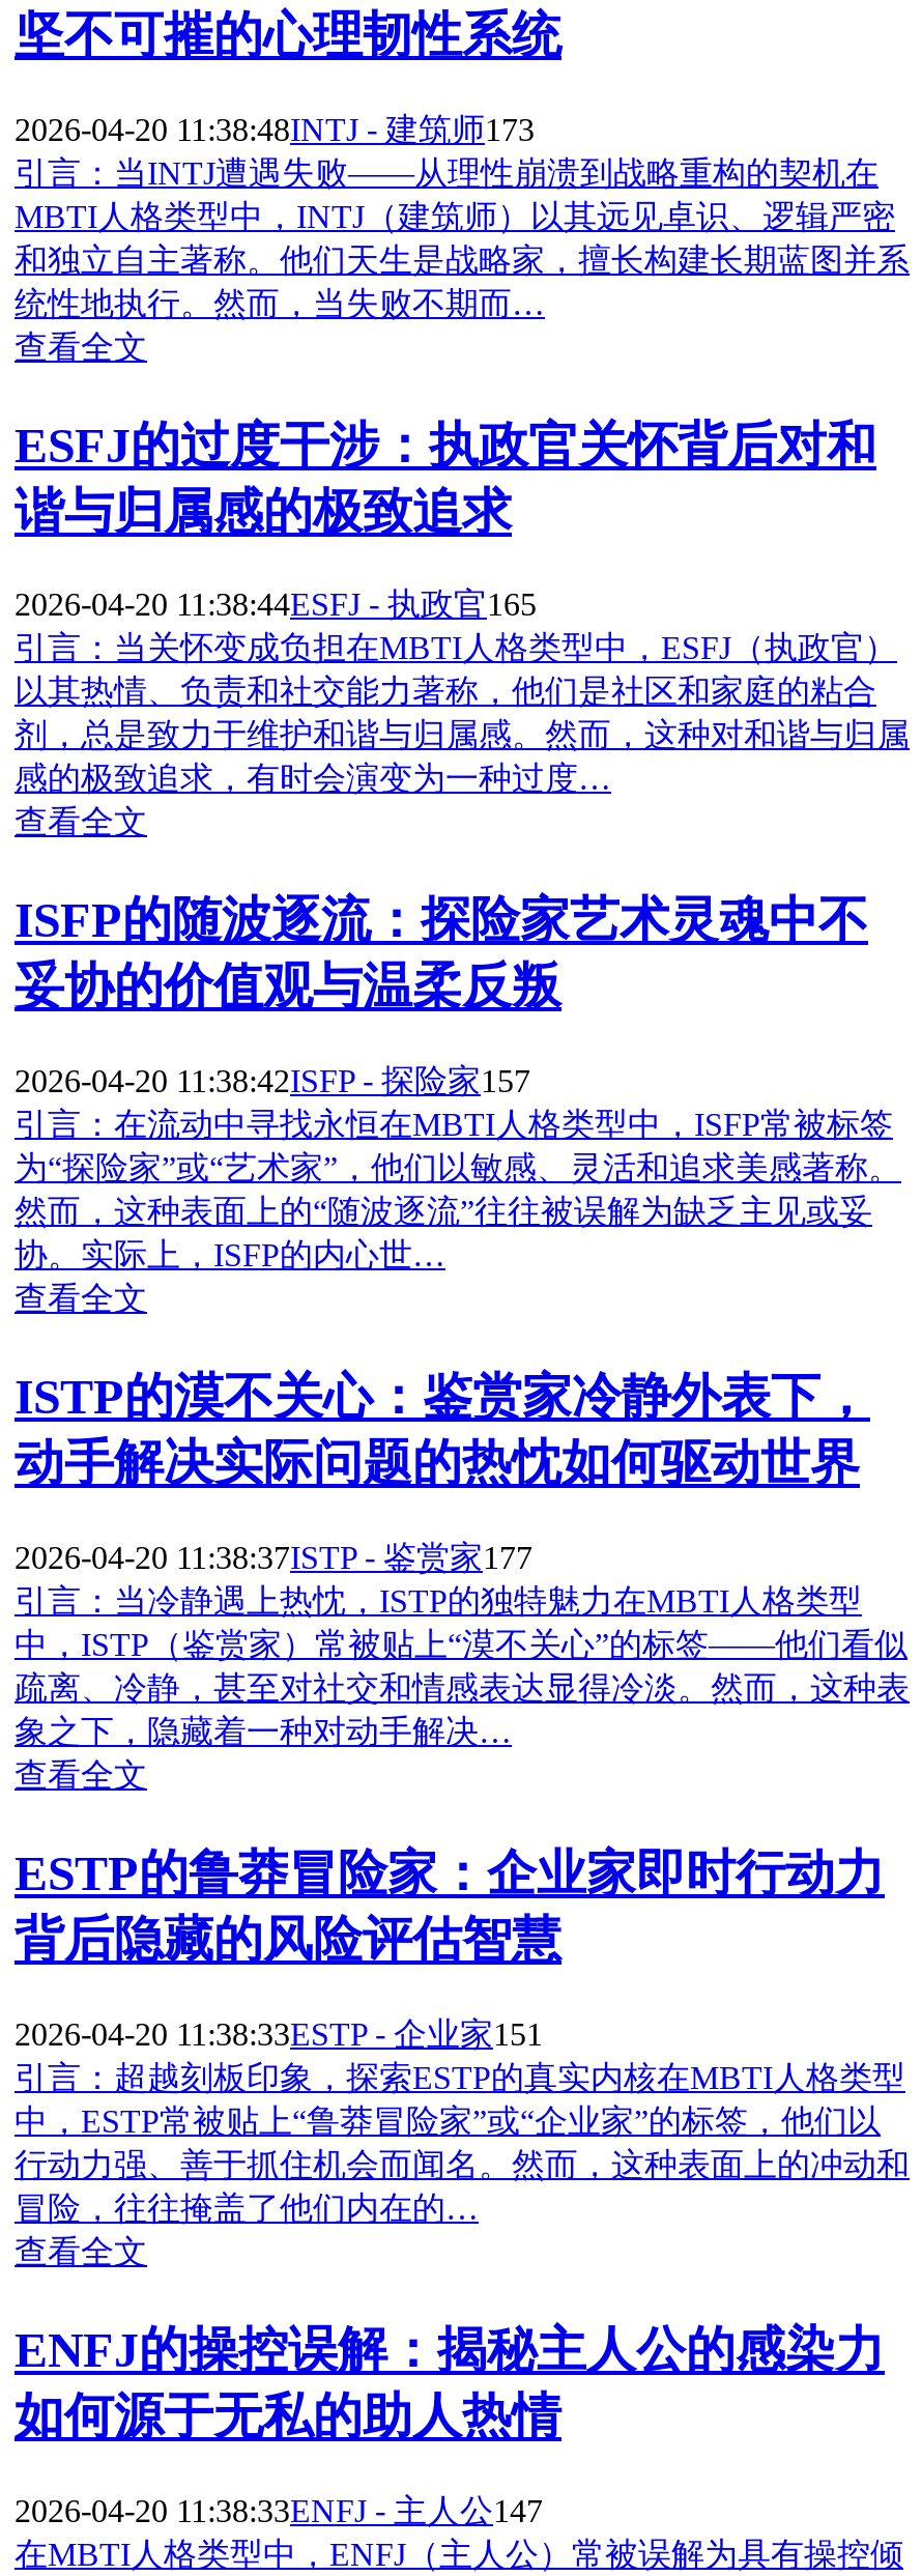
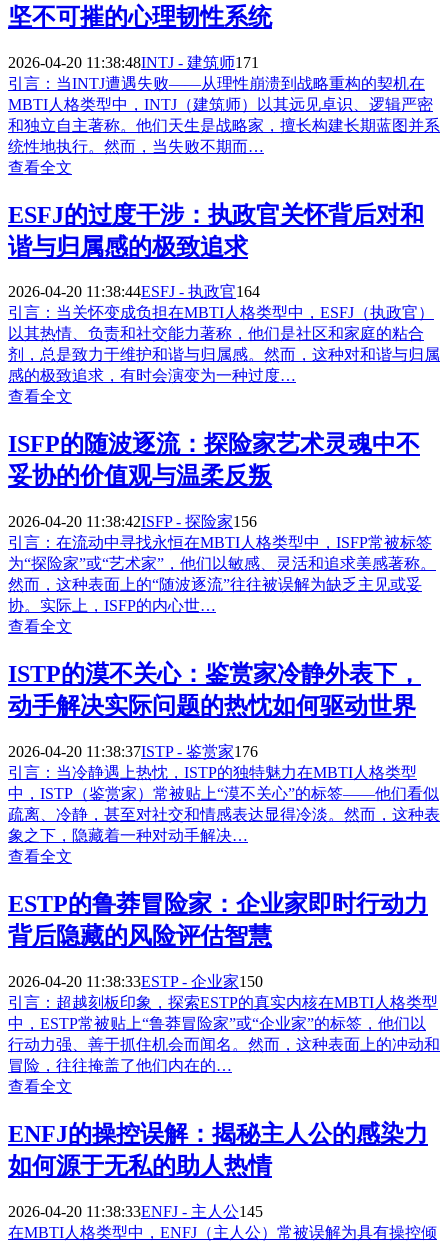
- 2026-04-20 11:38:48INTJ - 建筑师173
+ 2026-04-20 11:38:48INTJ - 建筑师171

- 2026-04-20 11:38:44ESFJ - 执政官165
+ 2026-04-20 11:38:44ESFJ - 执政官164

- 2026-04-20 11:38:42ISFP - 探险家157
+ 2026-04-20 11:38:42ISFP - 探险家156

- 2026-04-20 11:38:37ISTP - 鉴赏家177
+ 2026-04-20 11:38:37ISTP - 鉴赏家176

- 2026-04-20 11:38:33ESTP - 企业家151
+ 2026-04-20 11:38:33ESTP - 企业家150

- 2026-04-20 11:38:33ENFJ - 主人公147
+ 2026-04-20 11:38:33ENFJ - 主人公145
